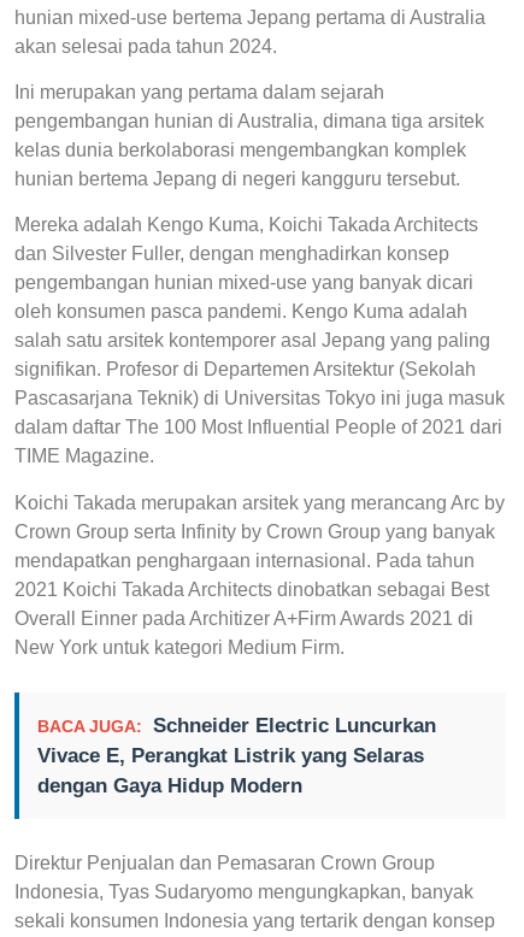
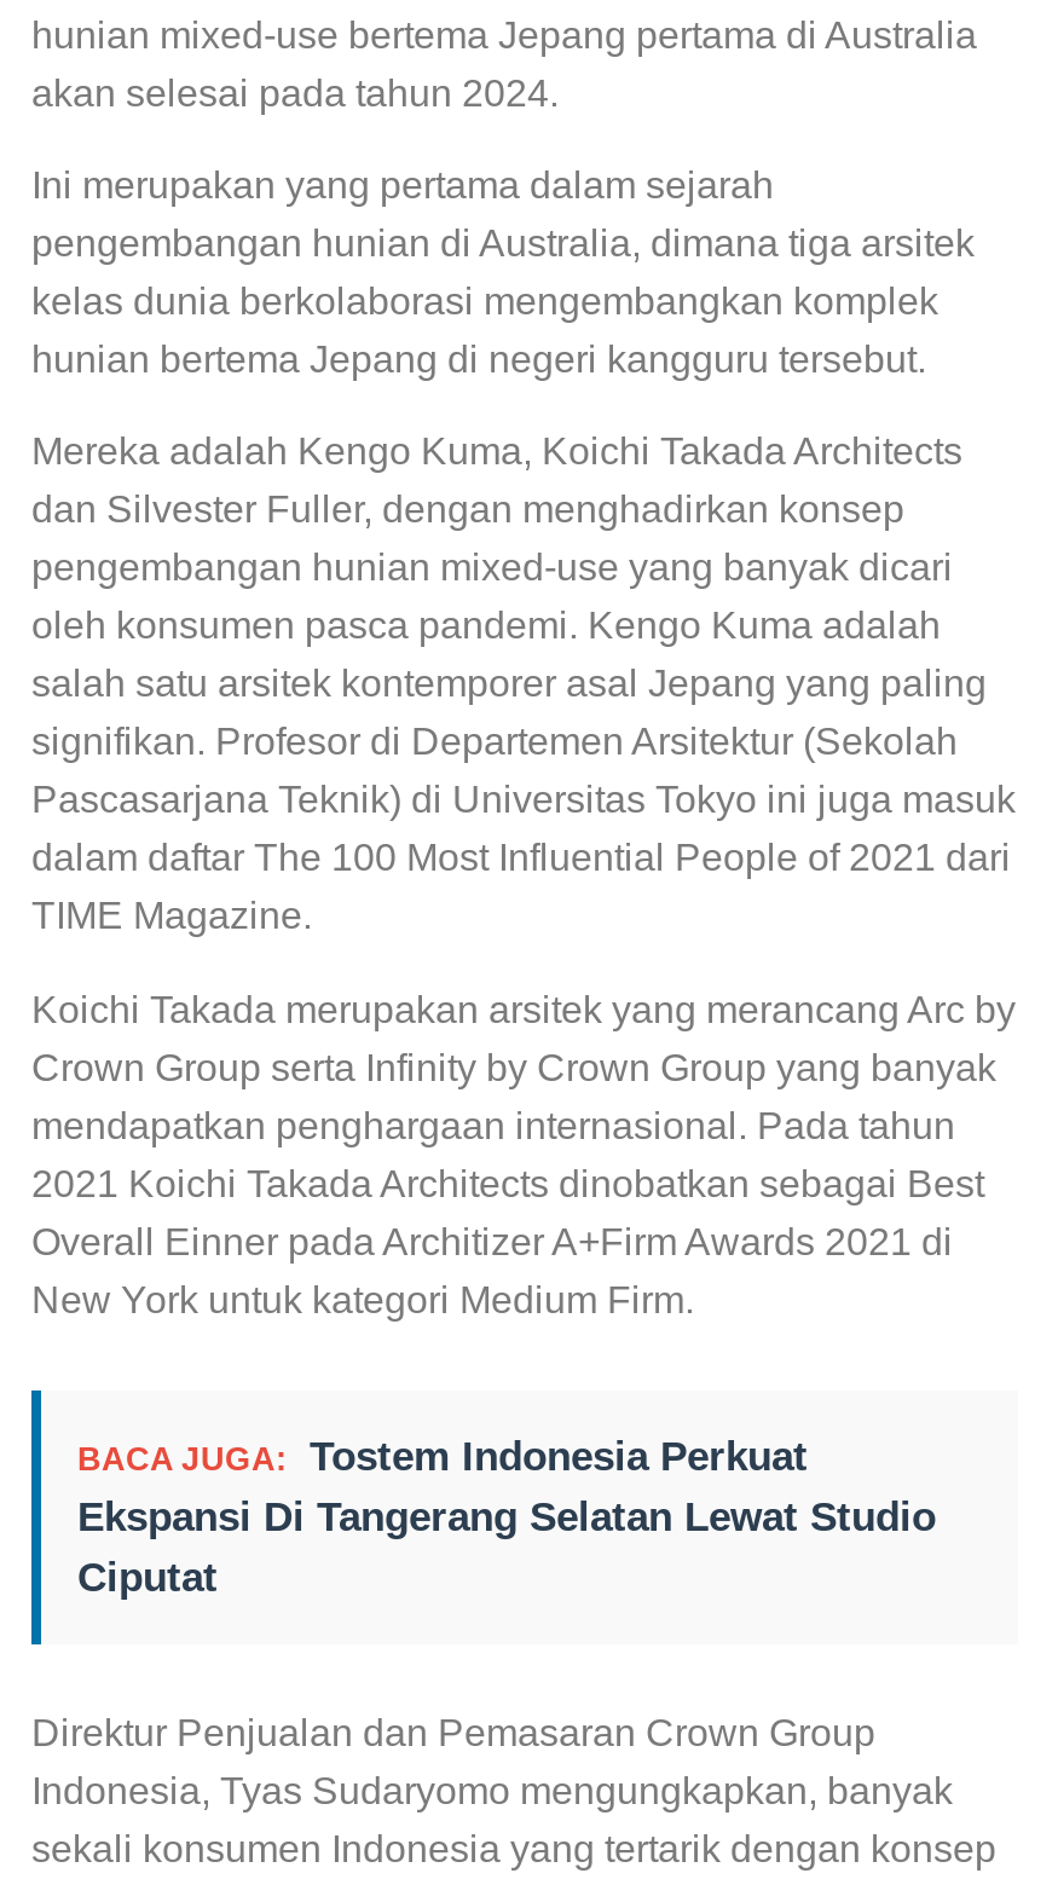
- BACA JUGA: Schneider Electric Luncurkan
- Vivace E, Perangkat Listrik yang Selaras
- dengan Gaya Hidup Modern
+ BACA JUGA: Tostem Indonesia Perkuat
+ Ekspansi Di Tangerang Selatan Lewat Studio
+ Ciputat
